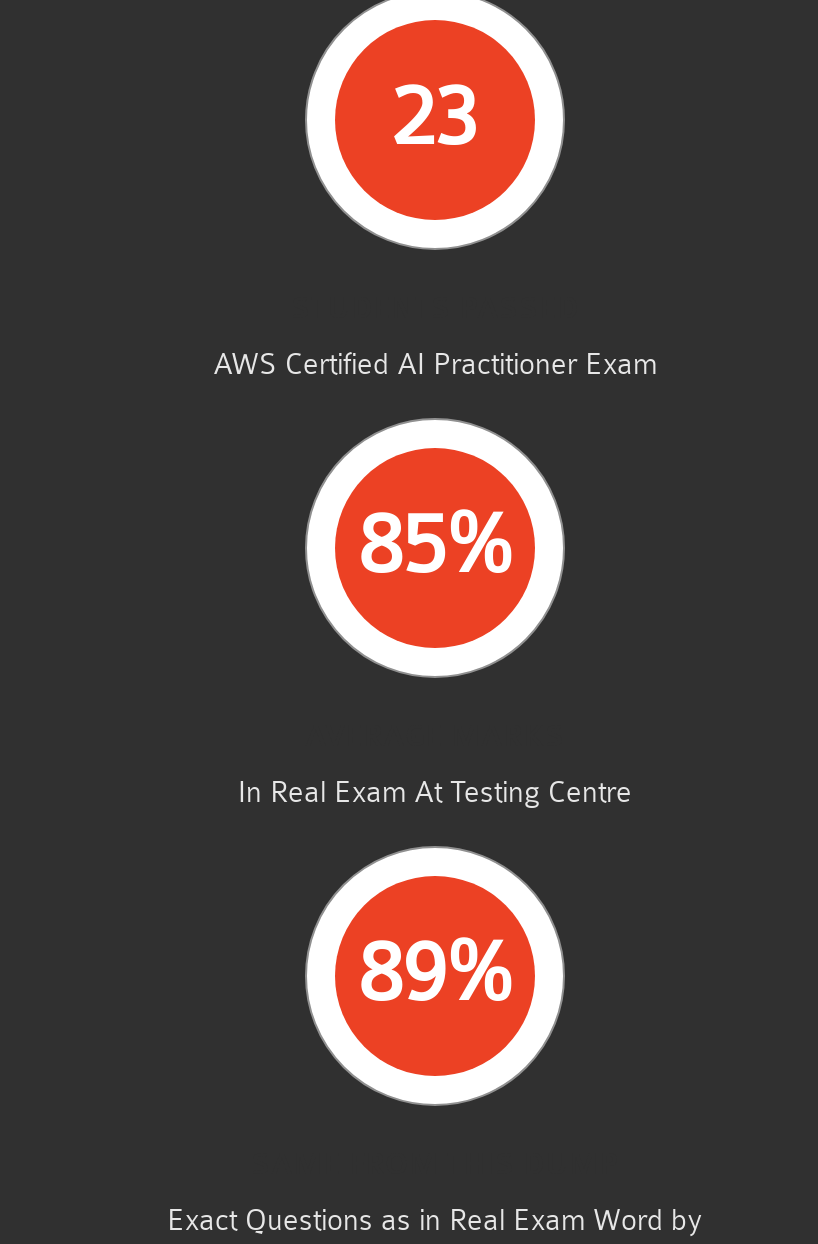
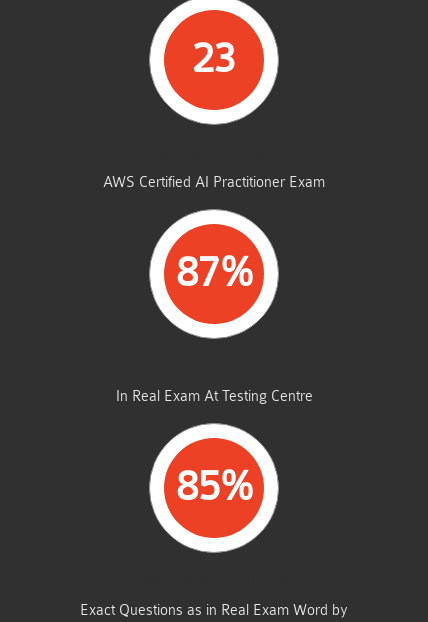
- 85%
+ 87%

- 89%
+ 85%
